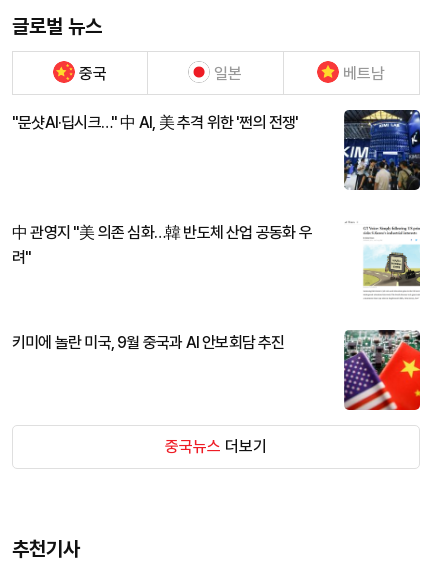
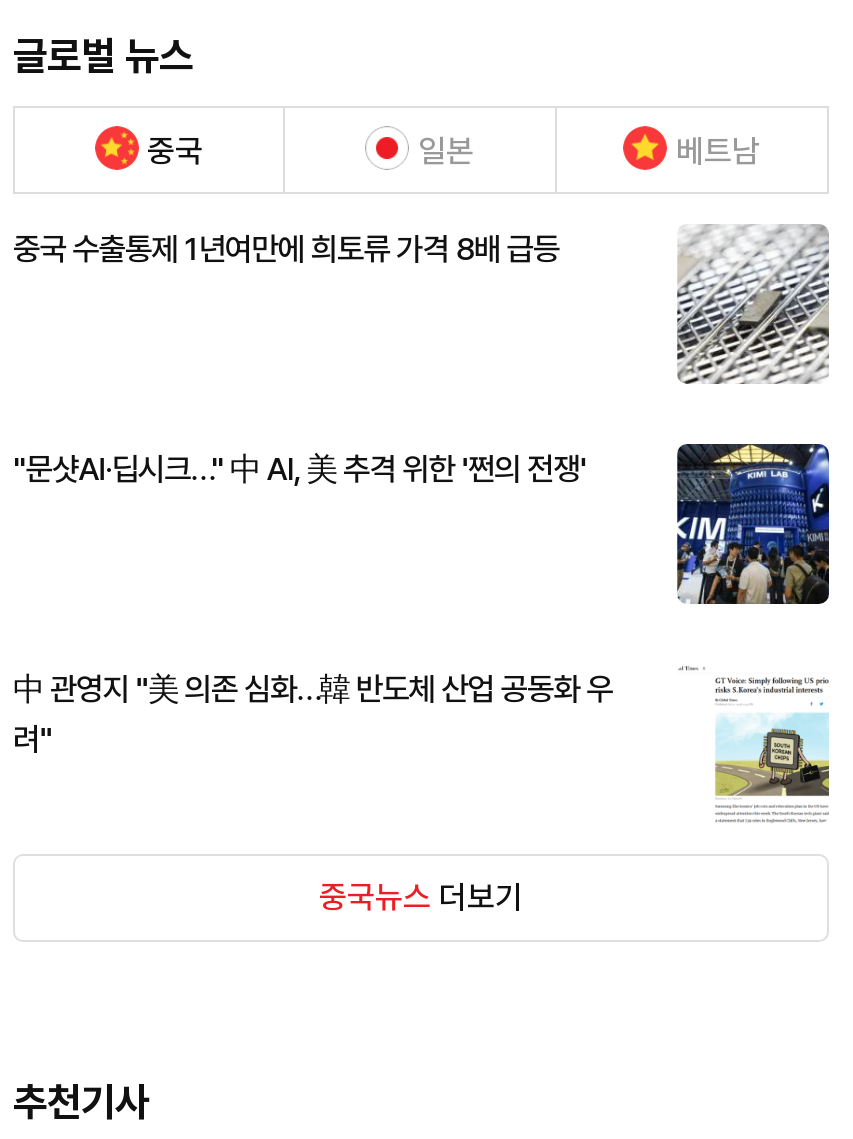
+ 중국 수출통제 1년여만에 희토류 가격 8배 급등

+ [image]

moved down: [image]

moved down: 中 관영지 "美 의존 심화…韓 반도체 산업 공동화 우 | 려"

- 키미에 놀란 미국, 9월 중국과 AI 안보회담 추진

- [image]
